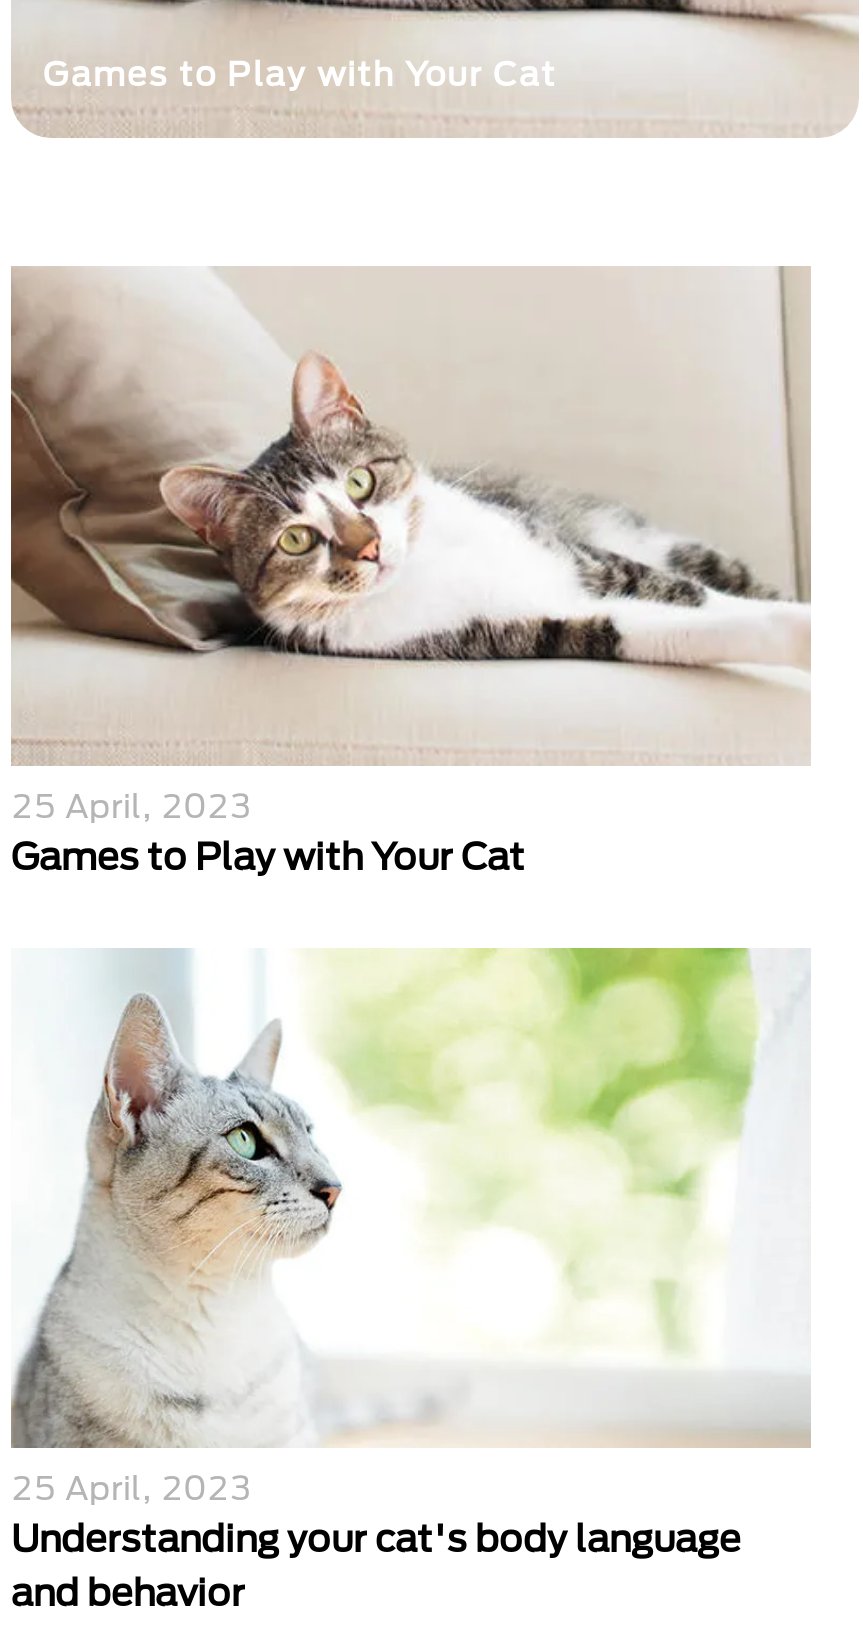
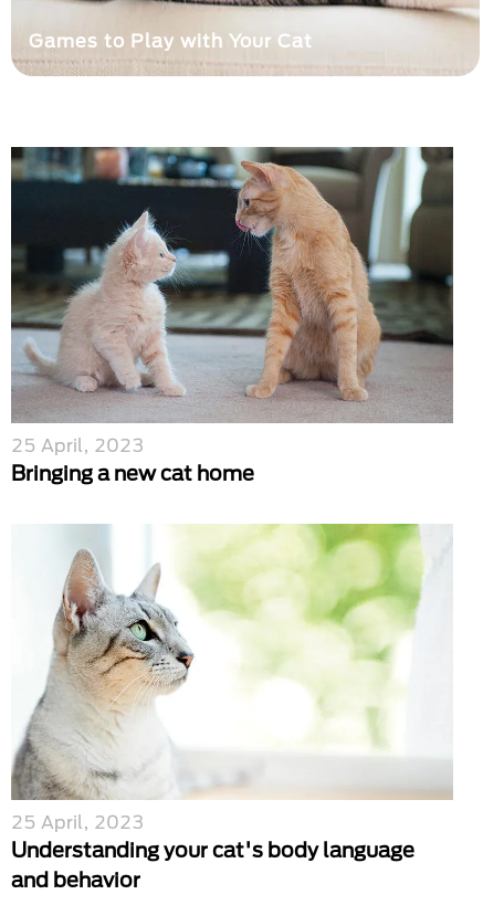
- [image]
- Games to Play with Your Cat
+ [image]
+ Bringing a new cat home
